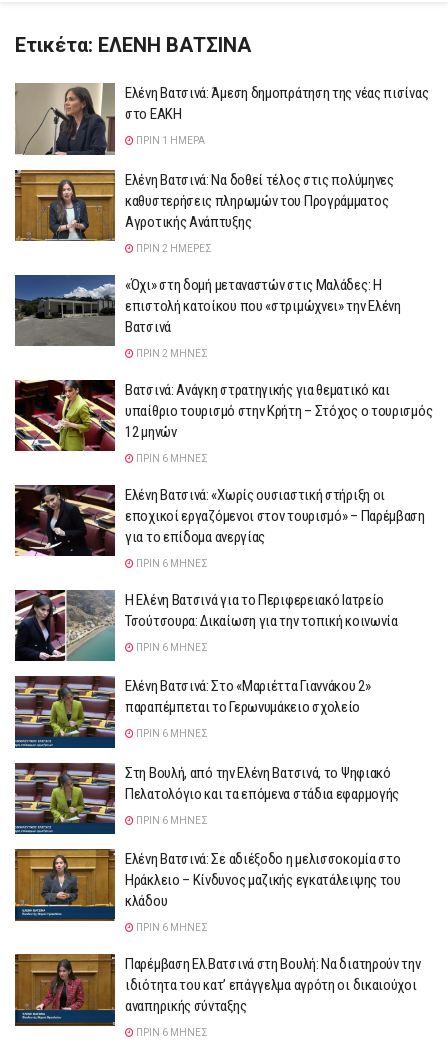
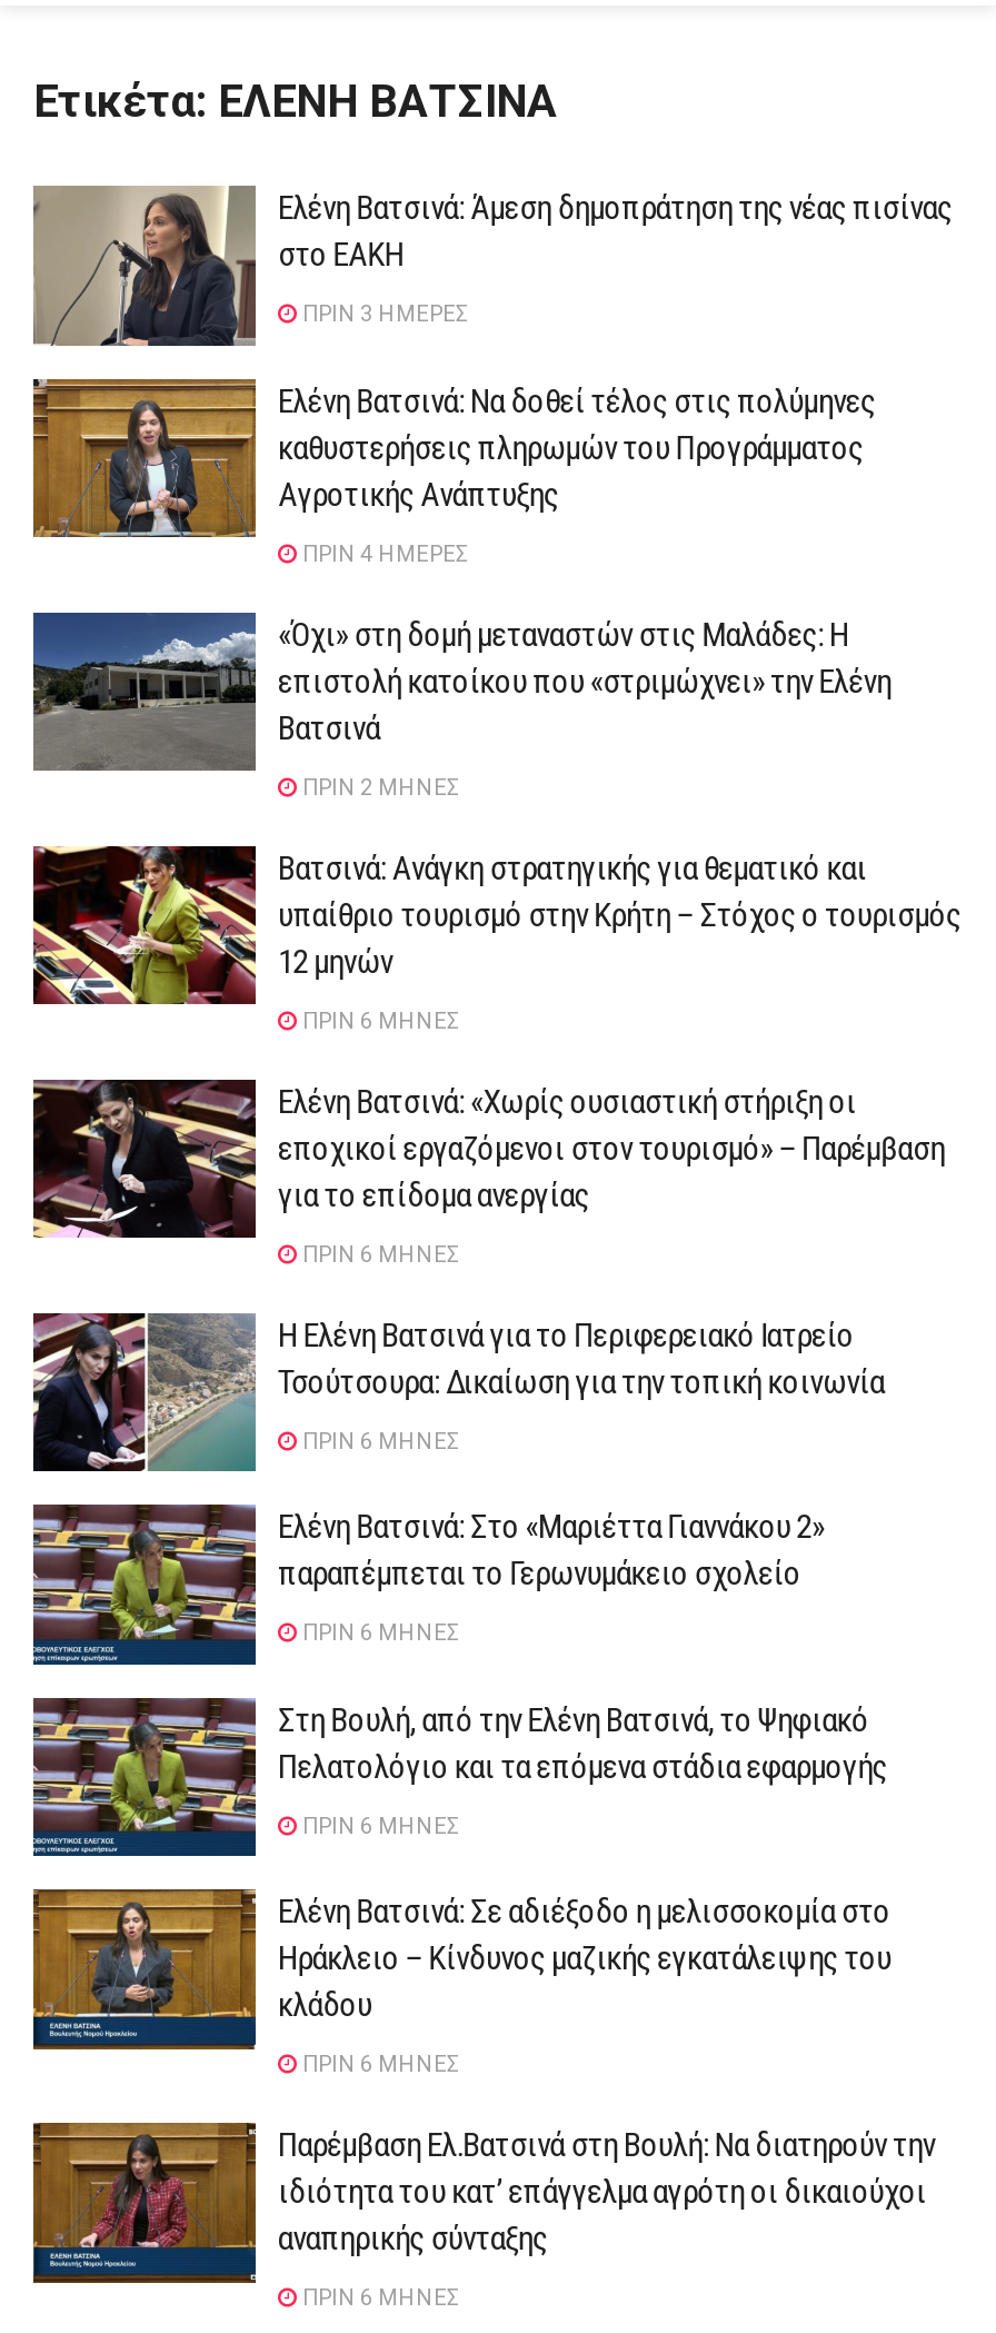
- ΠΡΙΝ 1 ΗΜΈΡΑ
+ ΠΡΙΝ 3 ΗΜΈΡΕΣ

- ΠΡΙΝ 2 ΗΜΈΡΕΣ
+ ΠΡΙΝ 4 ΗΜΈΡΕΣ
